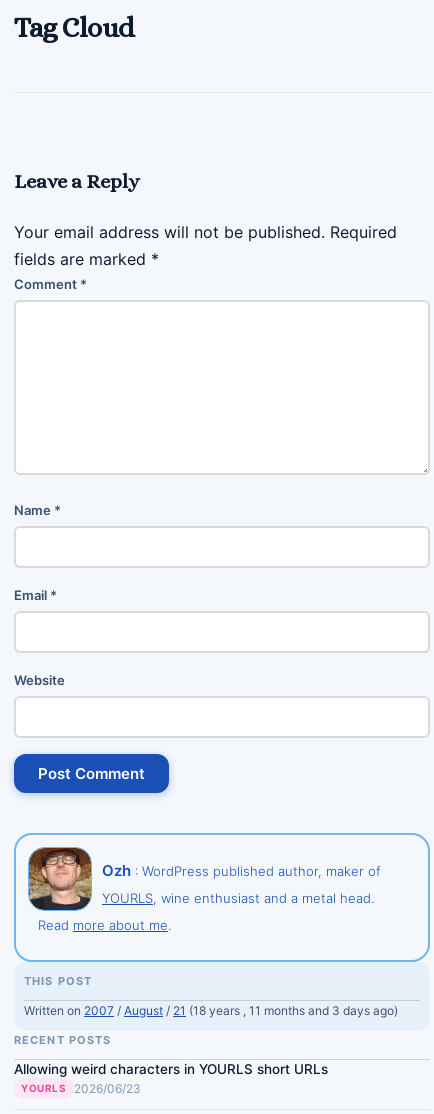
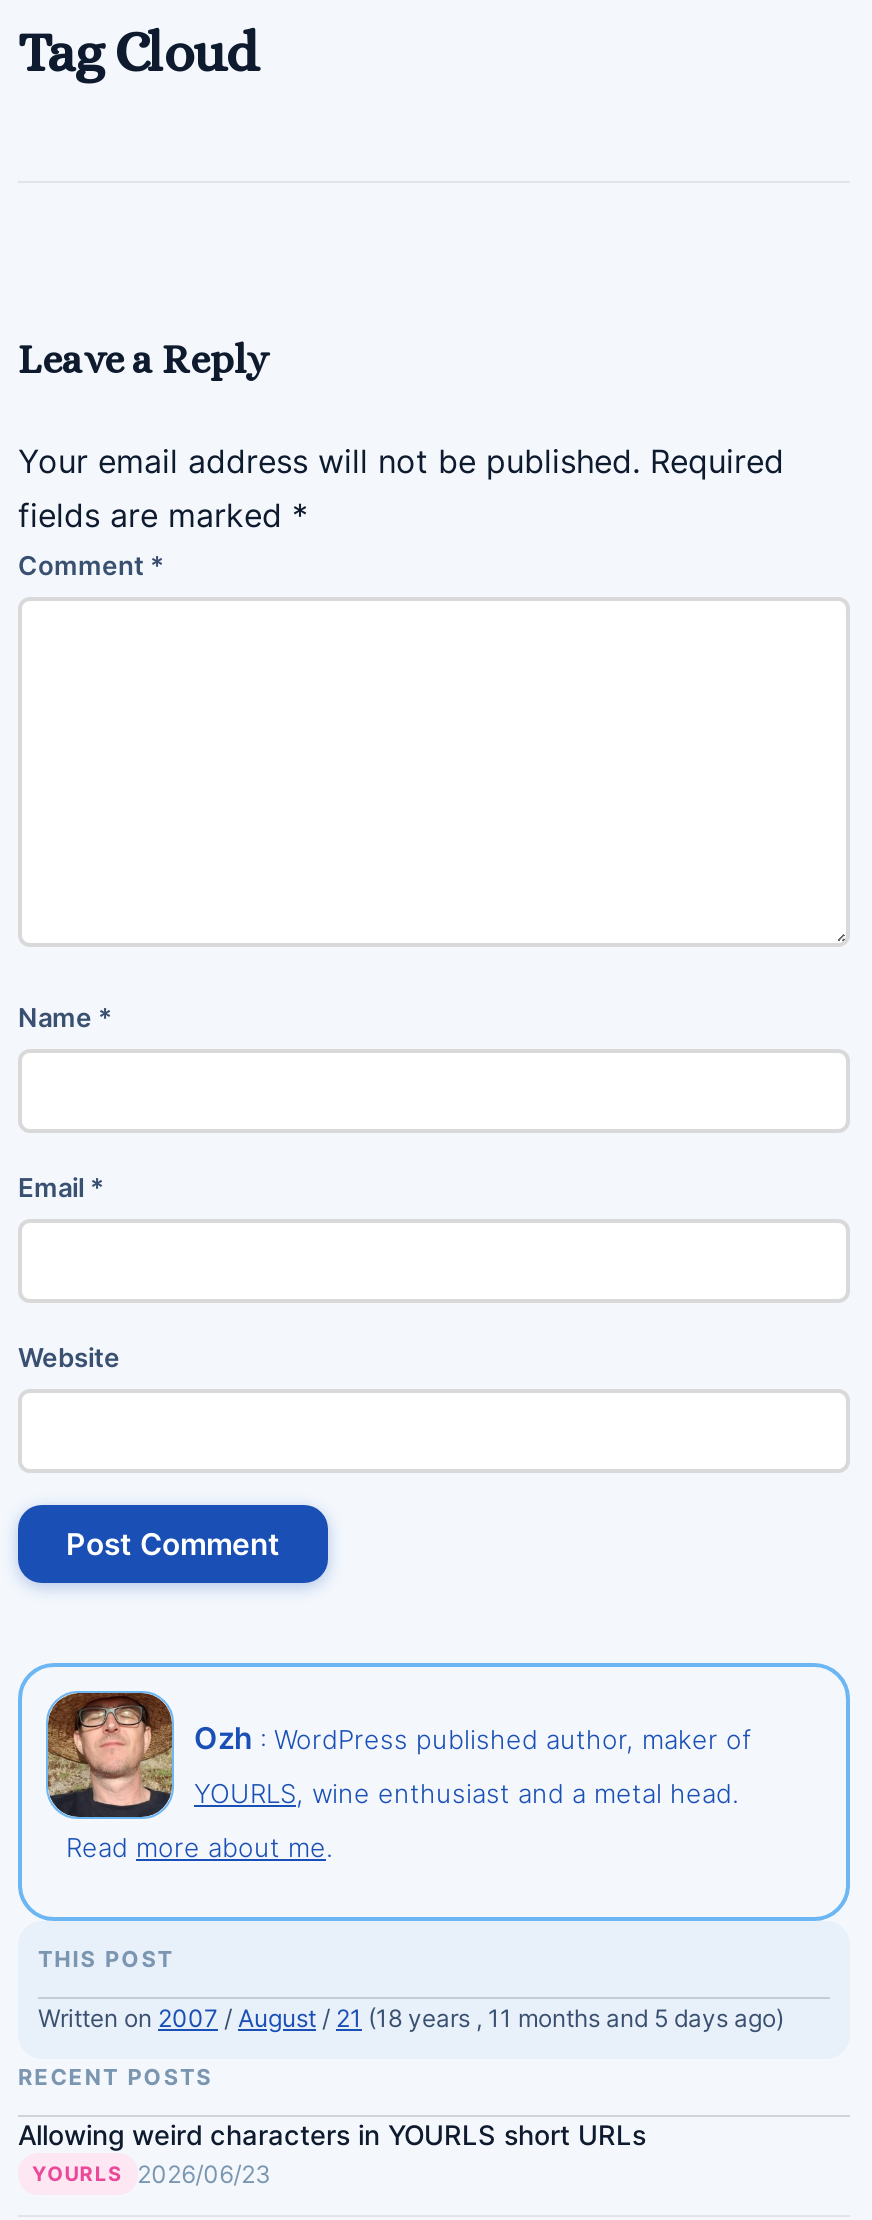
- Written on 2007 / August / 21 (18 years , 11 months and 3 days ago)
+ Written on 2007 / August / 21 (18 years , 11 months and 5 days ago)
